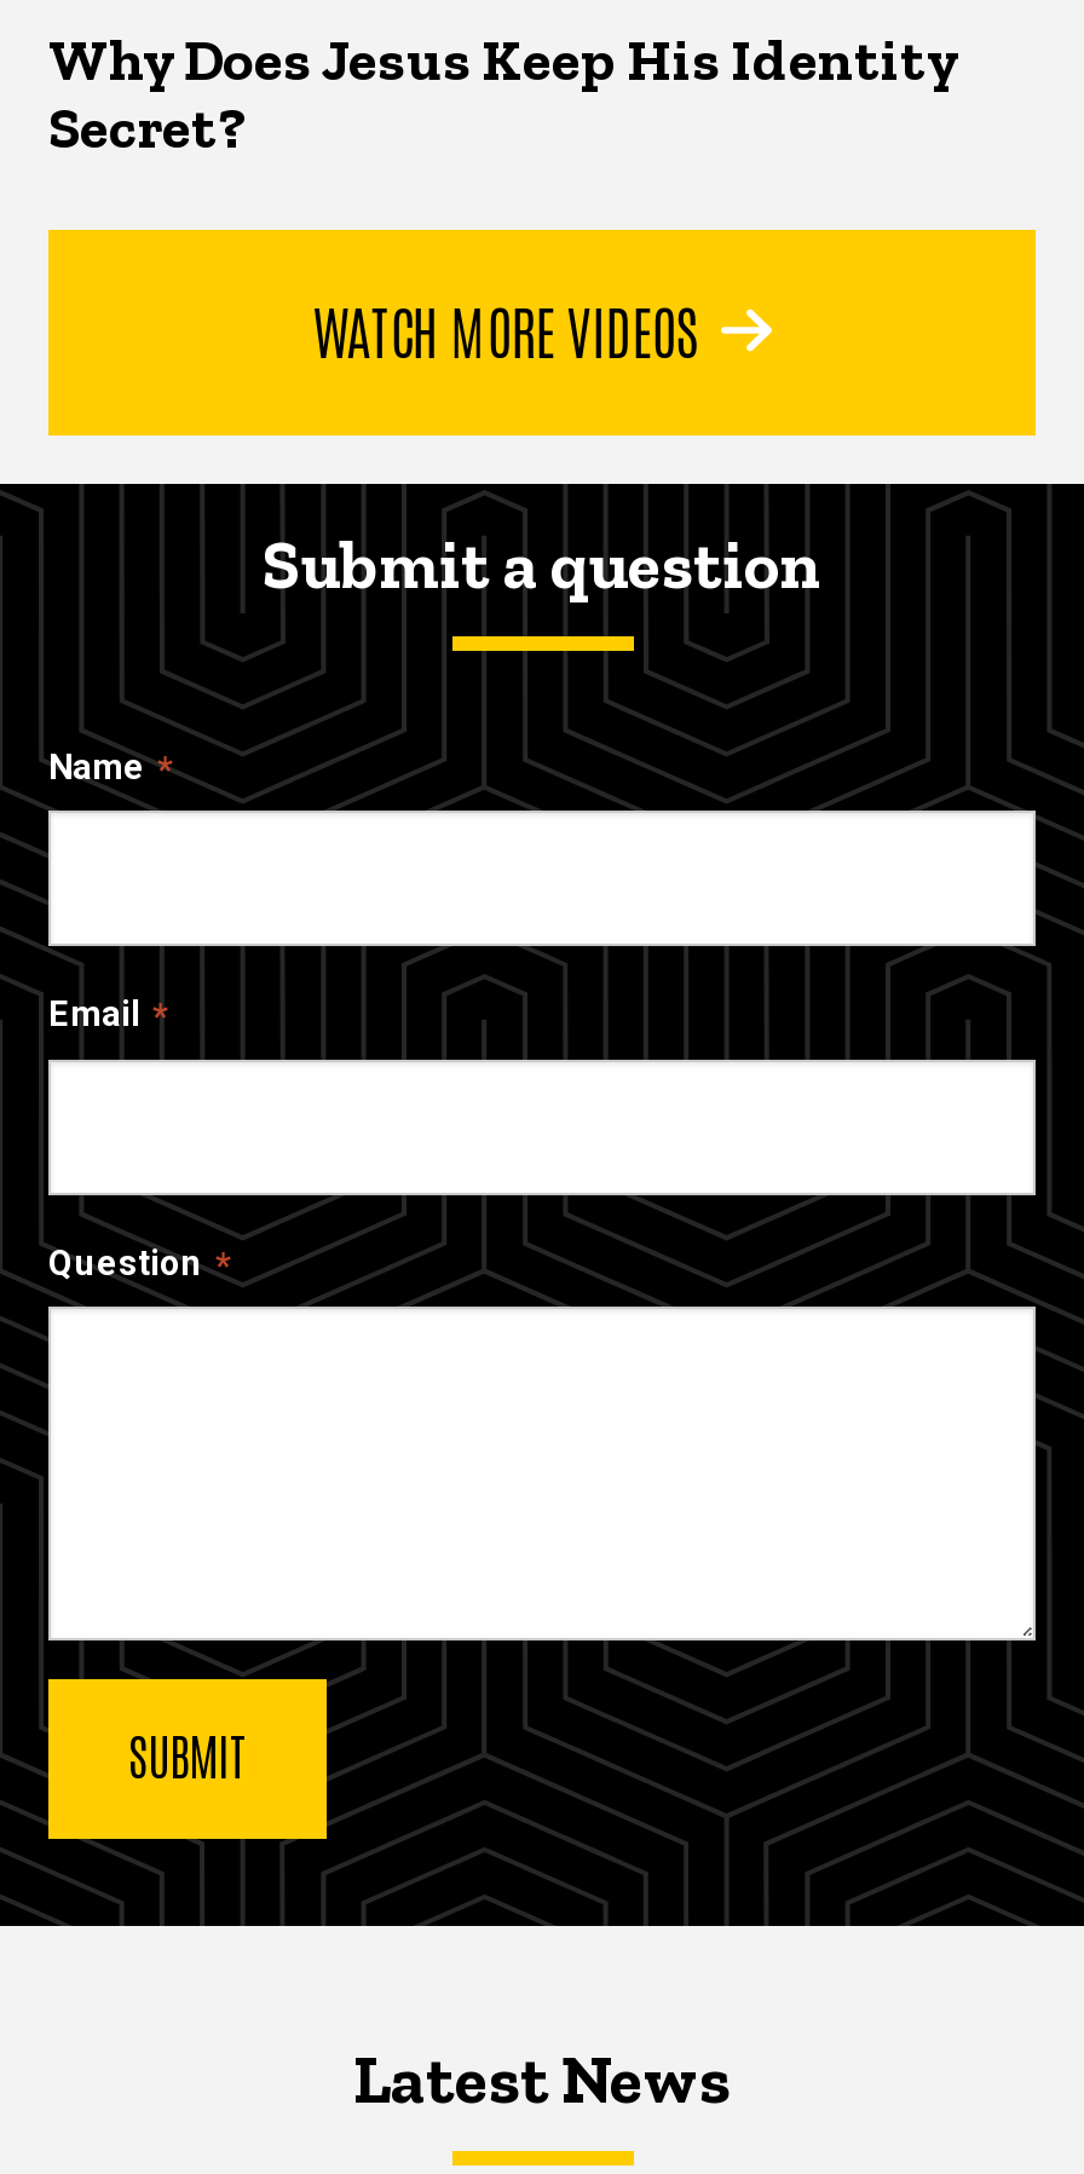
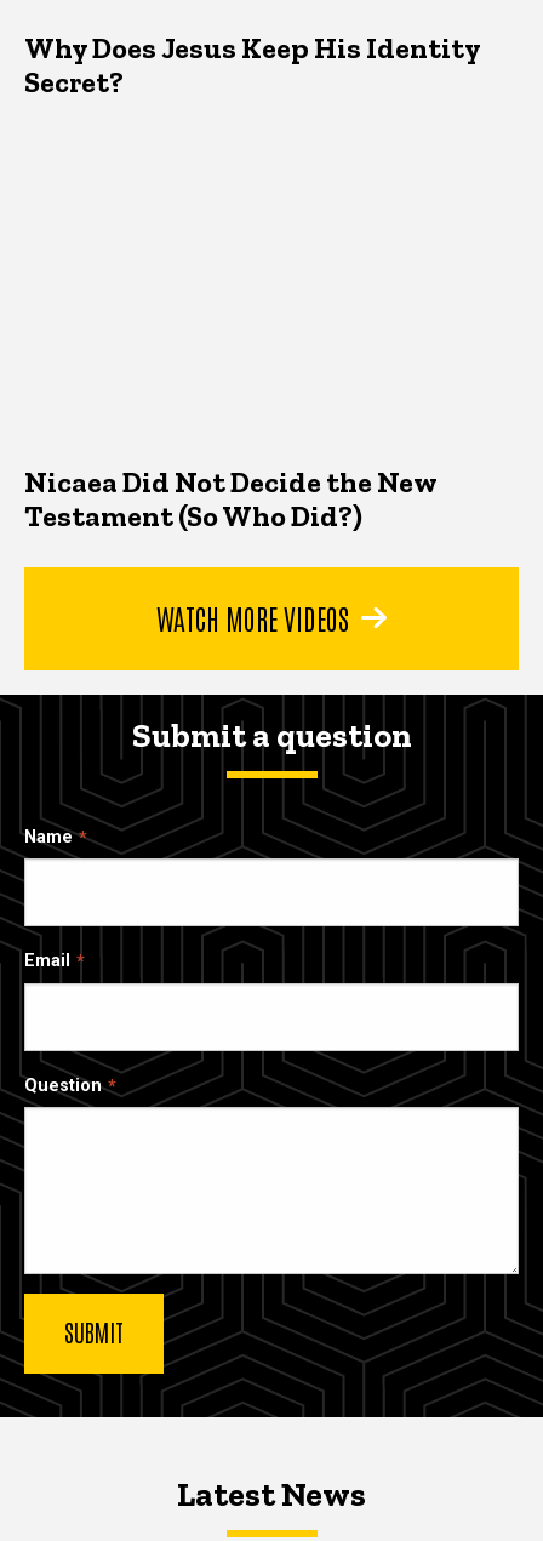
+ Nicaea Did Not Decide the New
+ Testament (So Who Did?)
